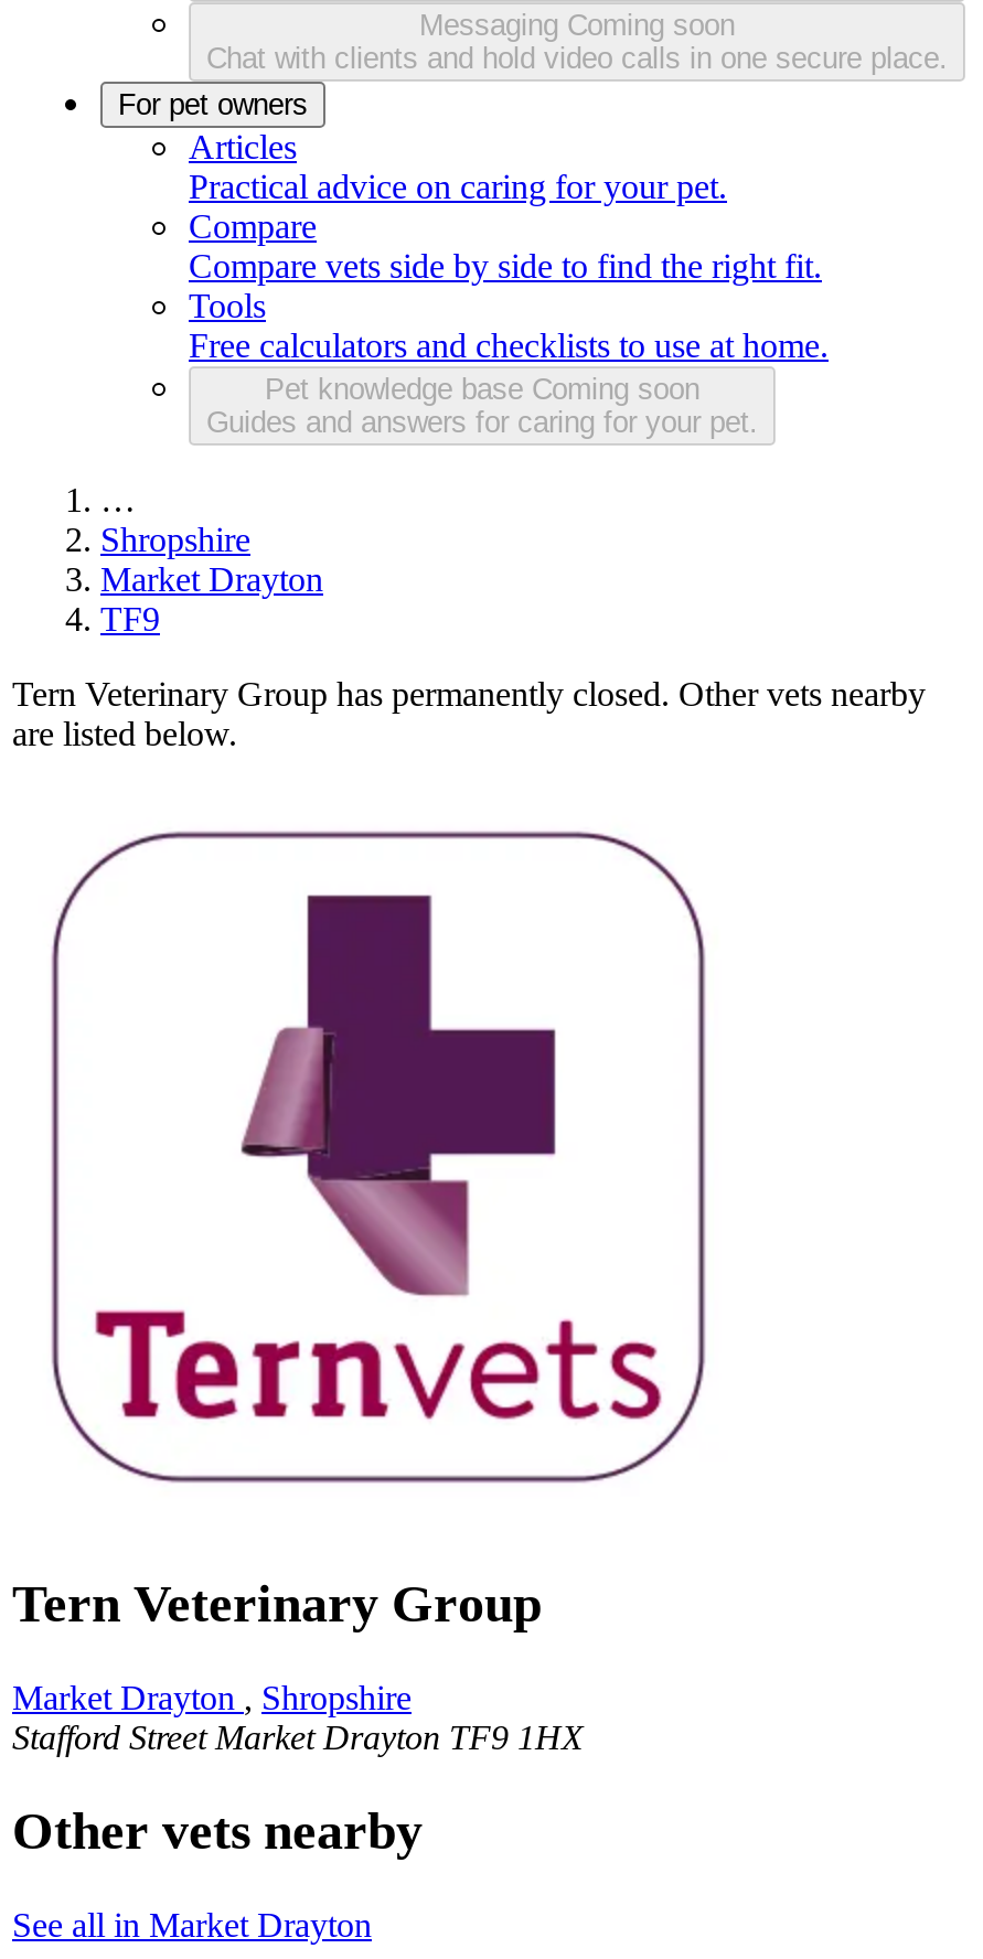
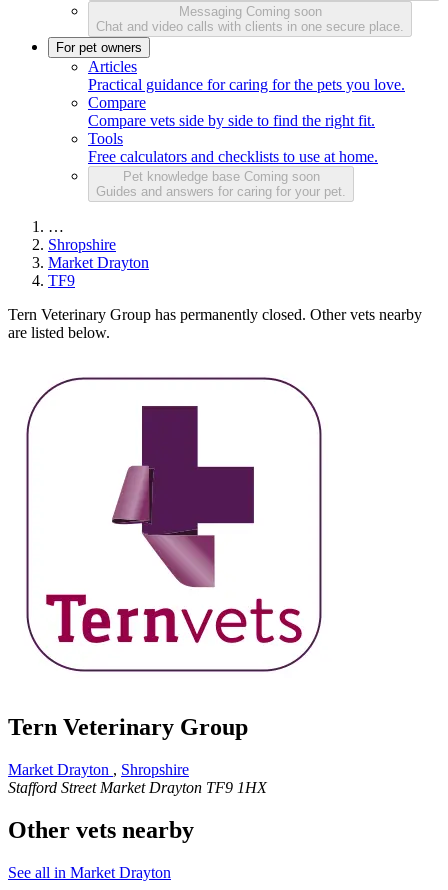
- Chat with clients and hold video calls in one secure place.
+ Chat and video calls with clients in one secure place.

- Practical advice on caring for your pet.
+ Practical guidance for caring for the pets you love.
